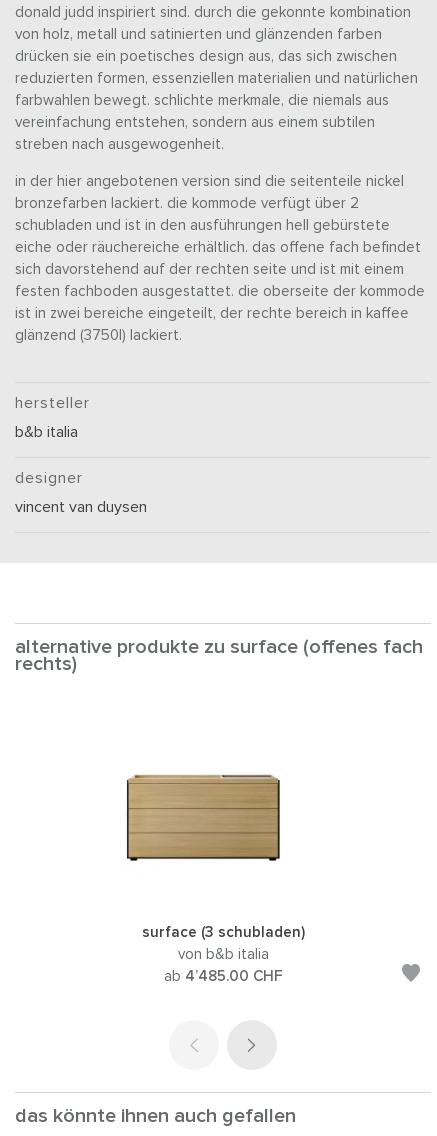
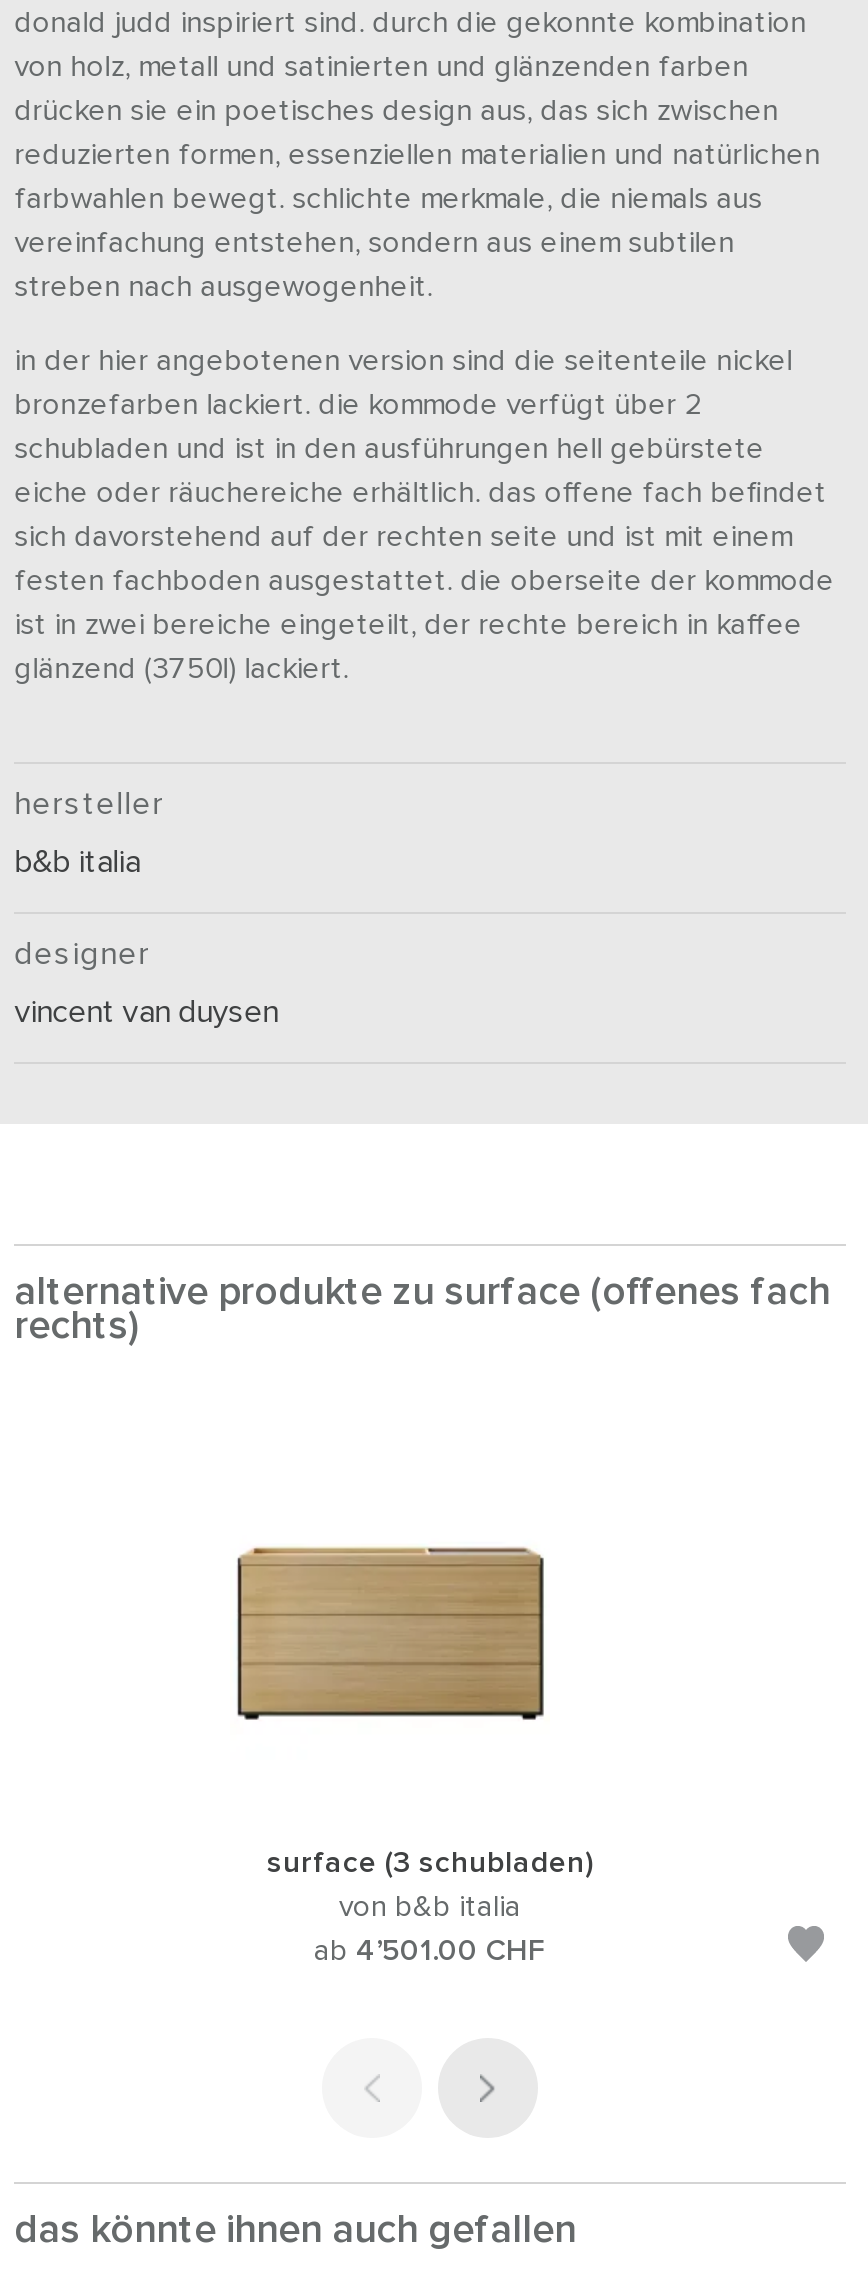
- ab 4’485.00 CHF
+ ab 4’501.00 CHF
